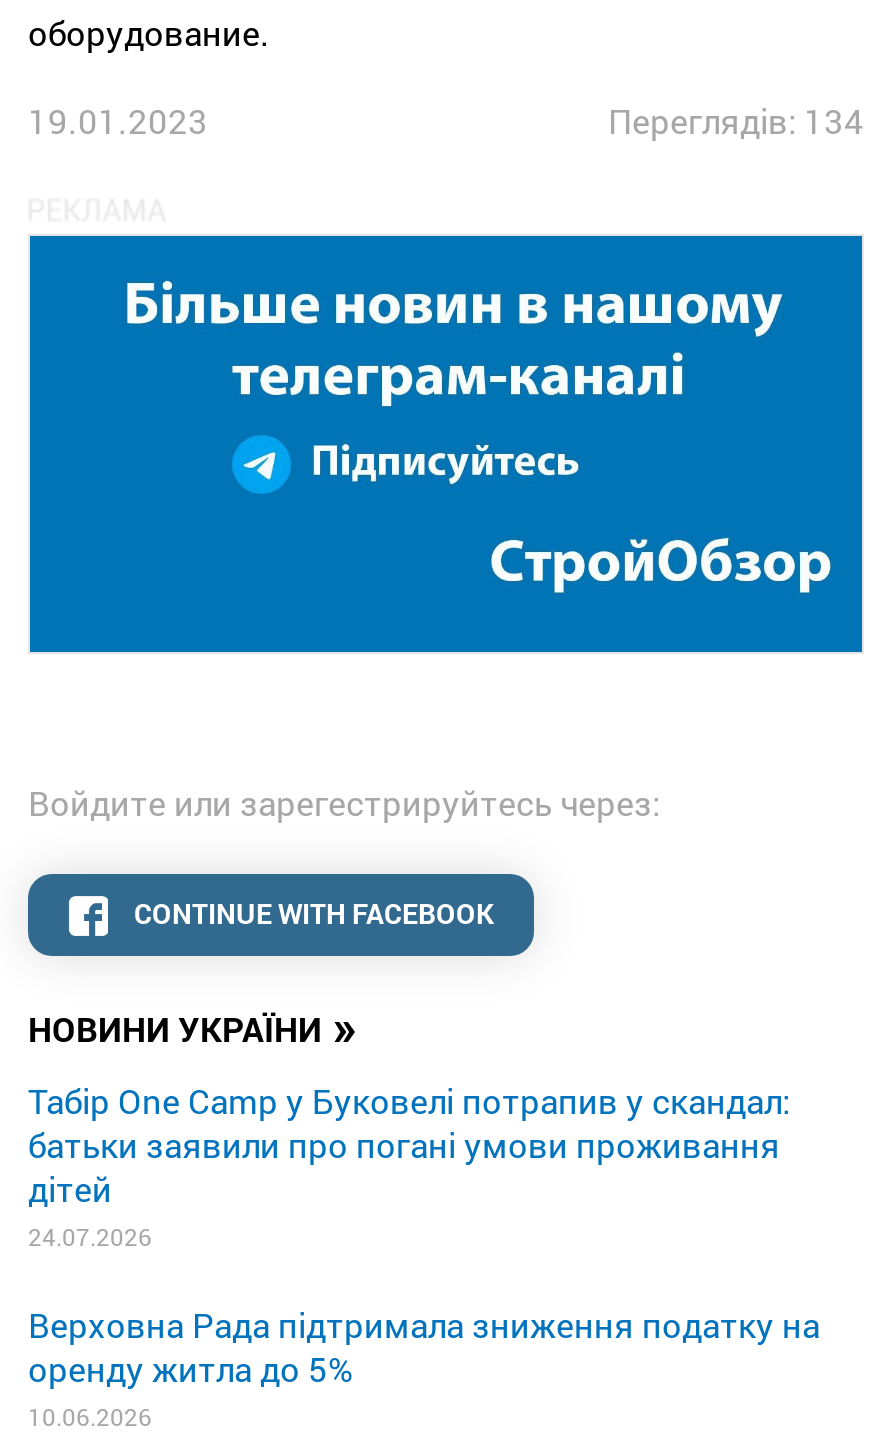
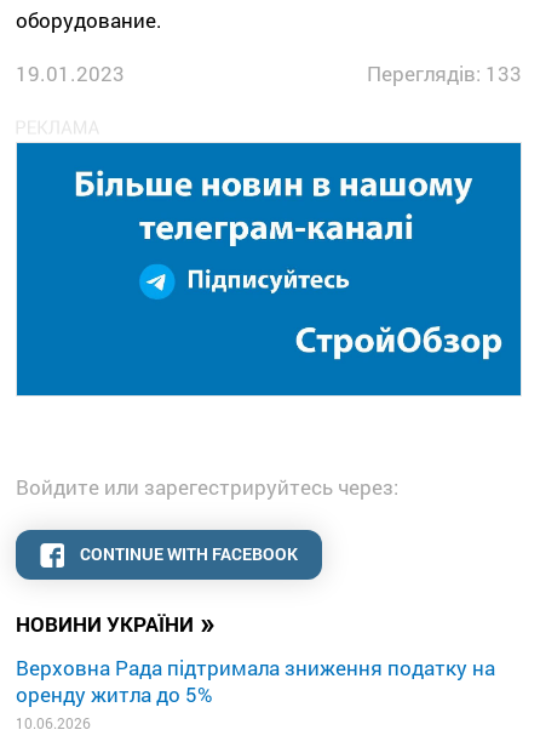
- Переглядів: 134
+ Переглядів: 133

- Табір One Camp у Буковелі потрапив у скандал:
- батьки заявили про погані умови проживання
- дітей
- 24.07.2026
